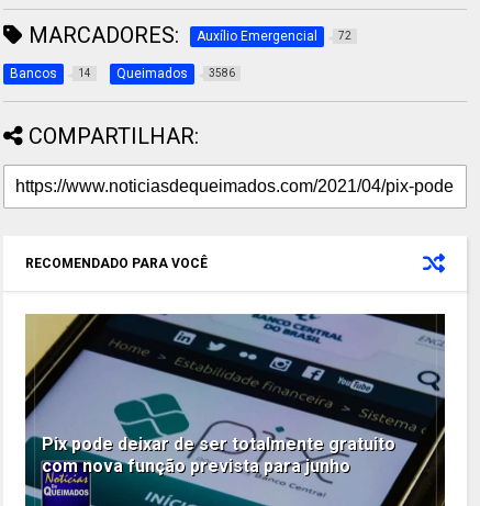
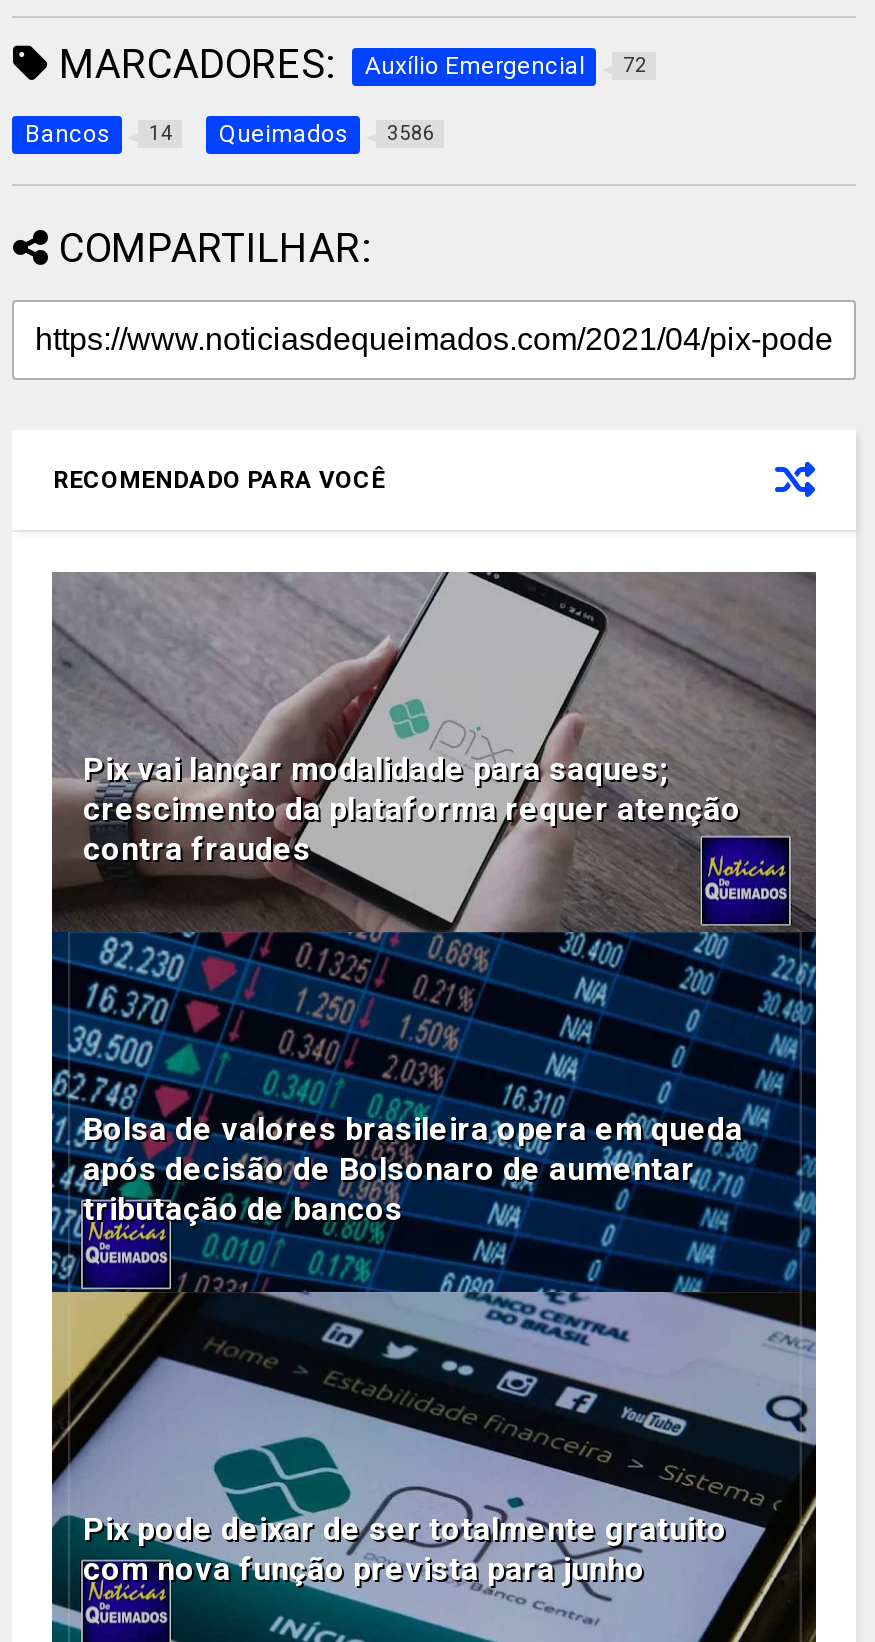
+ [image]
+ Pix vai lançar modalidade para saques;
+ crescimento da plataforma requer atenção
+ contra fraudes

+ Bolsa de valores brasileira opera em queda
+ após decisão de Bolsonaro de aumentar
+ tributação de bancos
